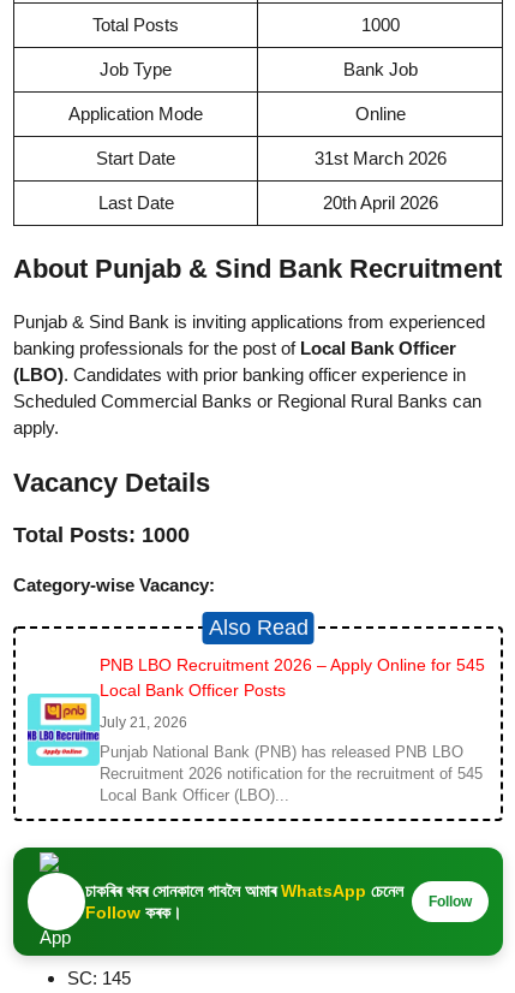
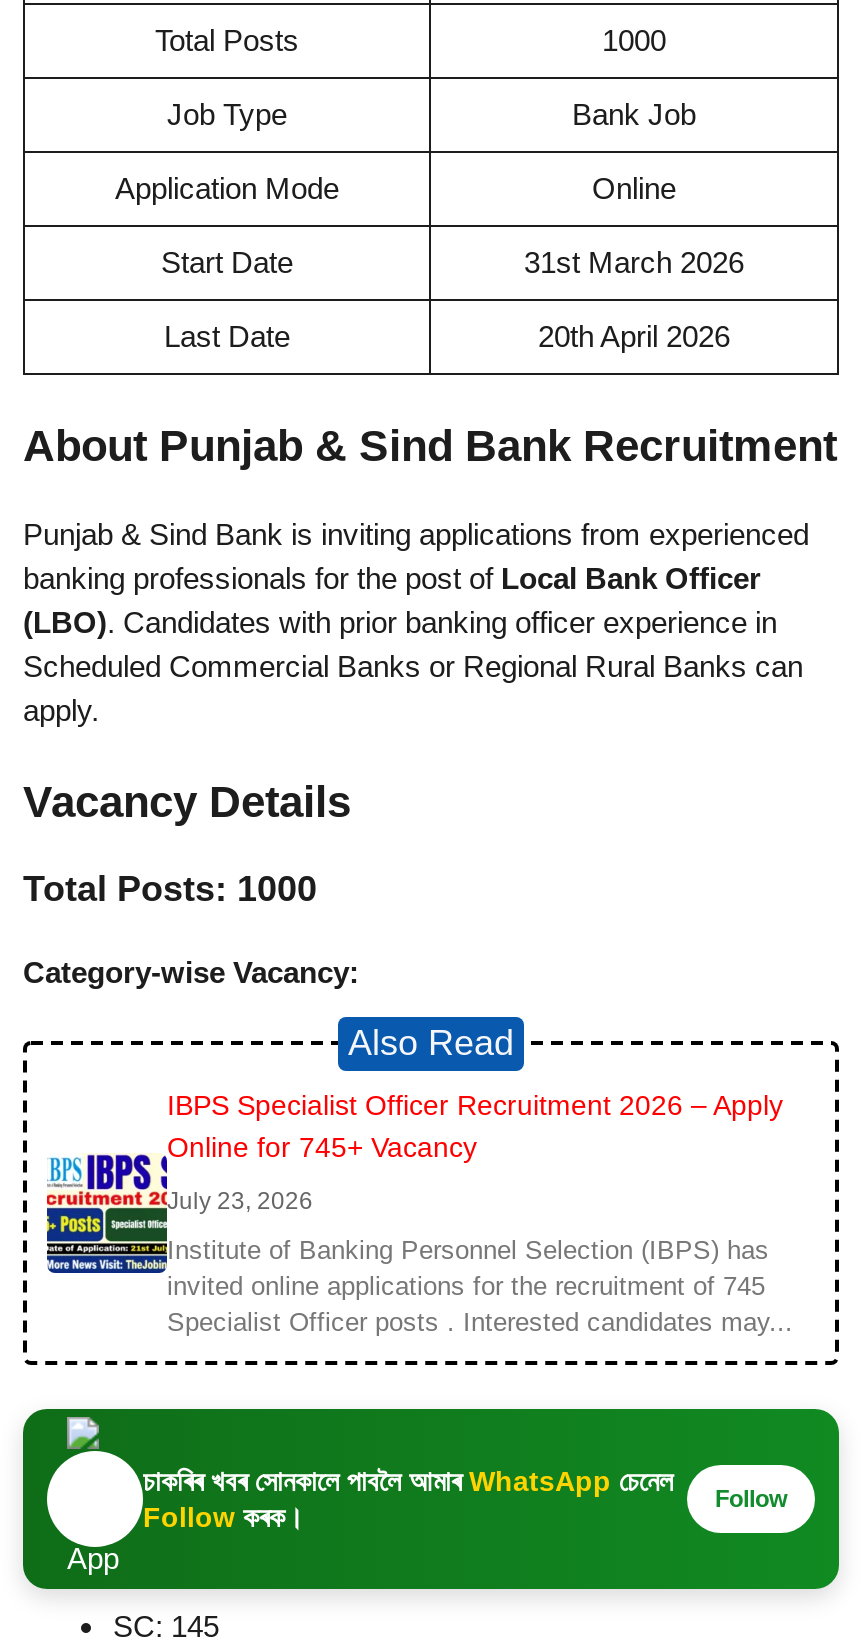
- [image]
- PNB LBO Recruitment 2026 – Apply Online for 545
- Local Bank Officer Posts
+ [image]
+ IBPS Specialist Officer Recruitment 2026 – Apply
+ Online for 745+ Vacancy

- July 21, 2026
+ July 23, 2026

- Punjab National Bank (PNB) has released PNB LBO
- Recruitment 2026 notification for the recruitment of 545
- Local Bank Officer (LBO)...
+ Institute of Banking Personnel Selection (IBPS) has
+ invited online applications for the recruitment of 745
+ Specialist Officer posts . Interested candidates may...
